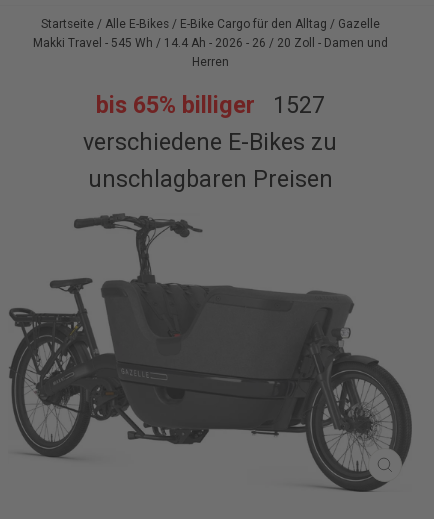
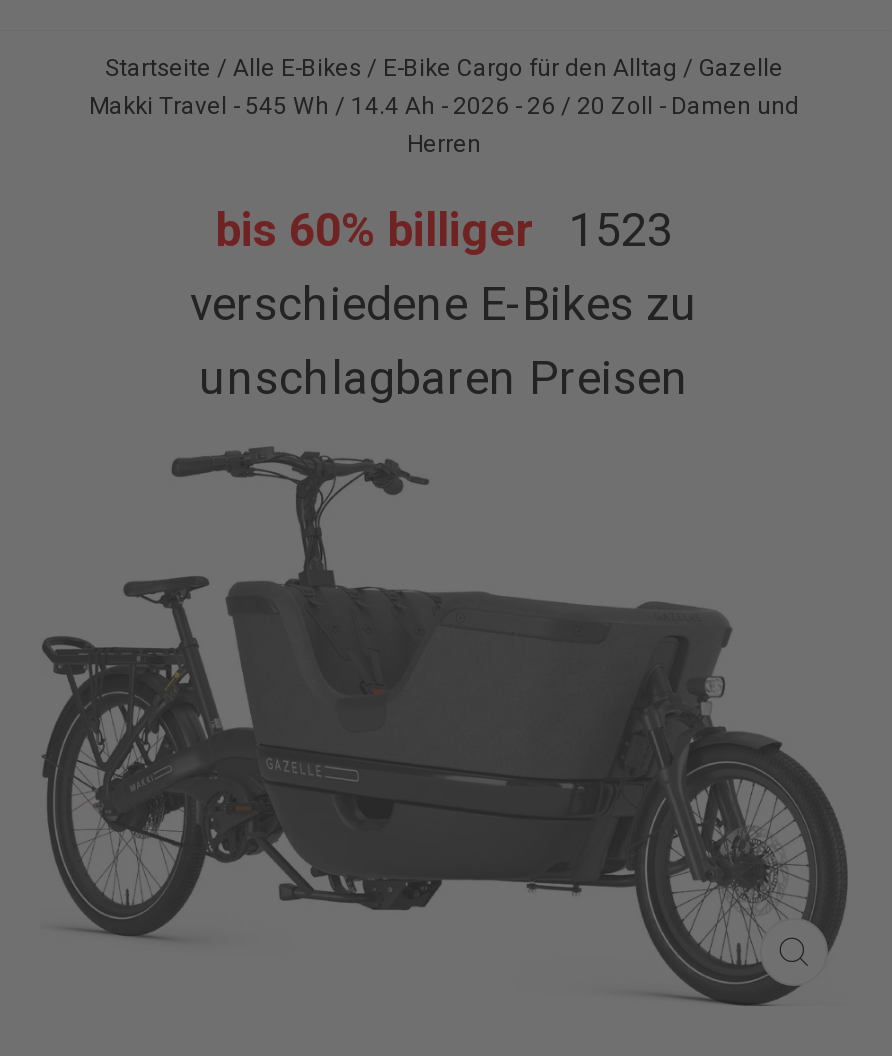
- bis 65% billiger 1527
+ bis 60% billiger 1523
